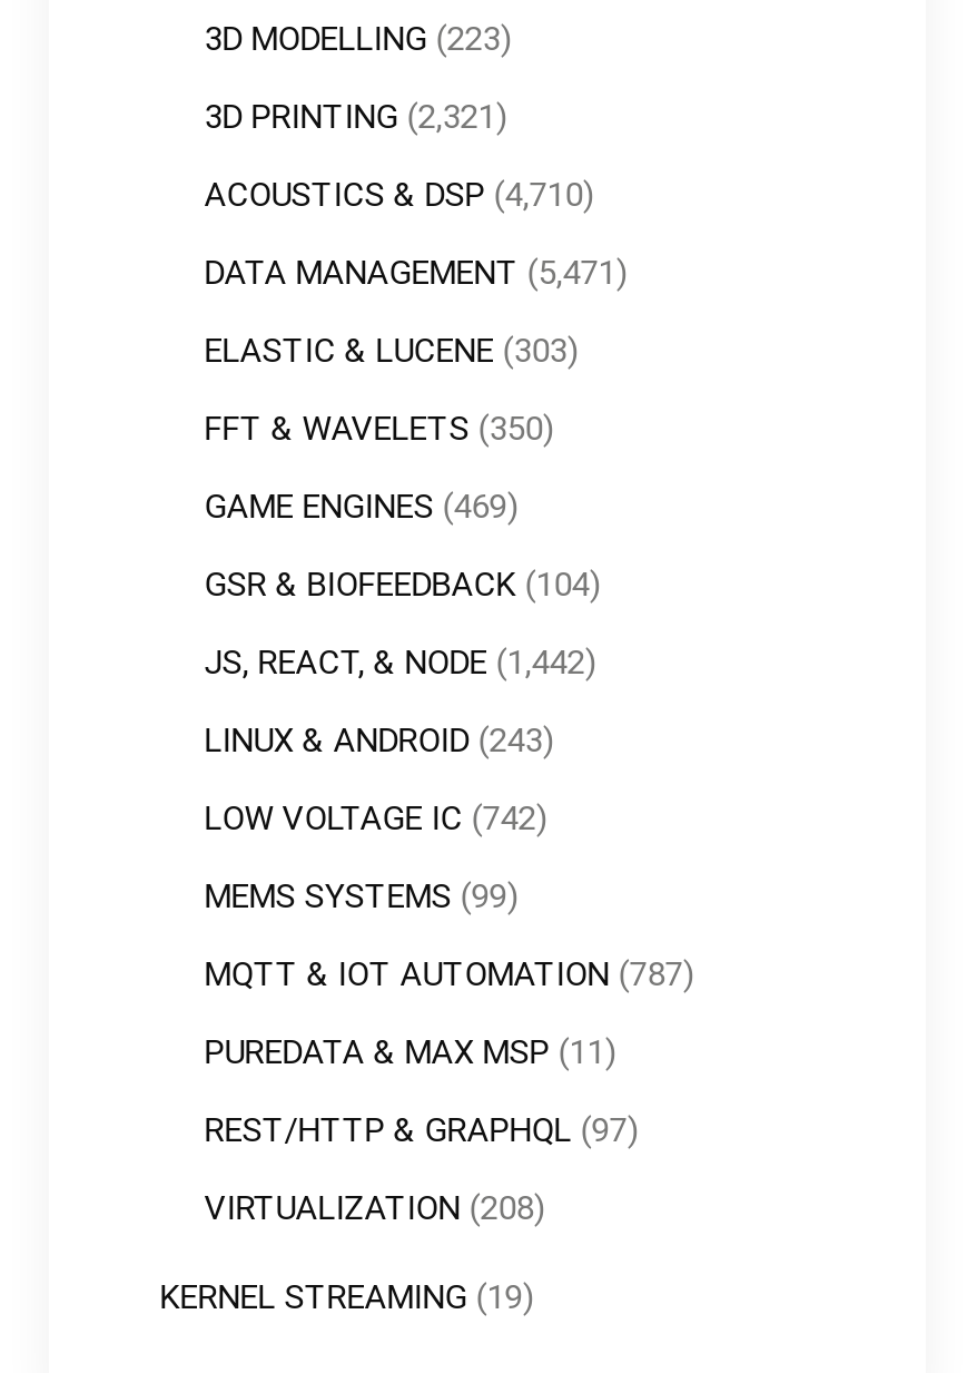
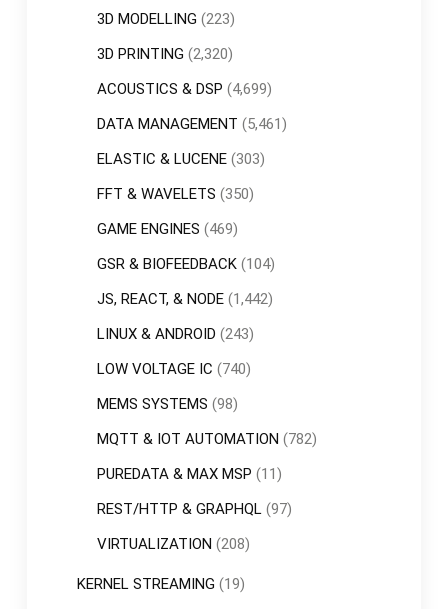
- 3D PRINTING (2,321)
+ 3D PRINTING (2,320)

- ACOUSTICS & DSP (4,710)
+ ACOUSTICS & DSP (4,699)

- DATA MANAGEMENT (5,471)
+ DATA MANAGEMENT (5,461)

- LOW VOLTAGE IC (742)
+ LOW VOLTAGE IC (740)

- MEMS SYSTEMS (99)
+ MEMS SYSTEMS (98)

- MQTT & IOT AUTOMATION (787)
+ MQTT & IOT AUTOMATION (782)
